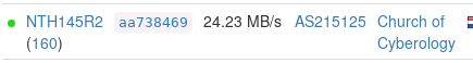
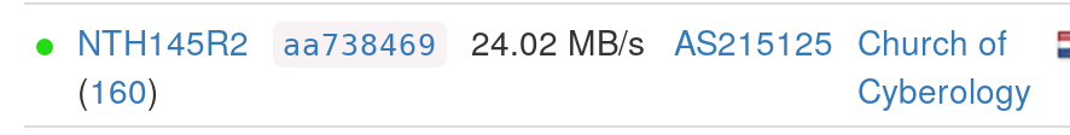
- 24.23 MB/s AS215125 Church of
+ 24.02 MB/s AS215125 Church of
